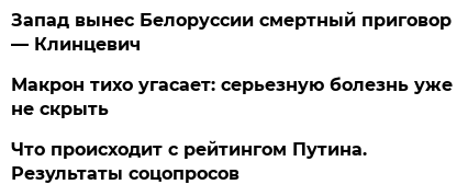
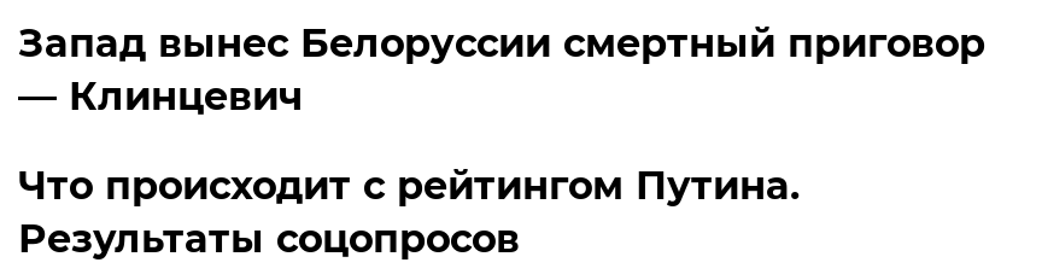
- Макрон тихо угасает: серьезную болезнь уже
- не скрыть
